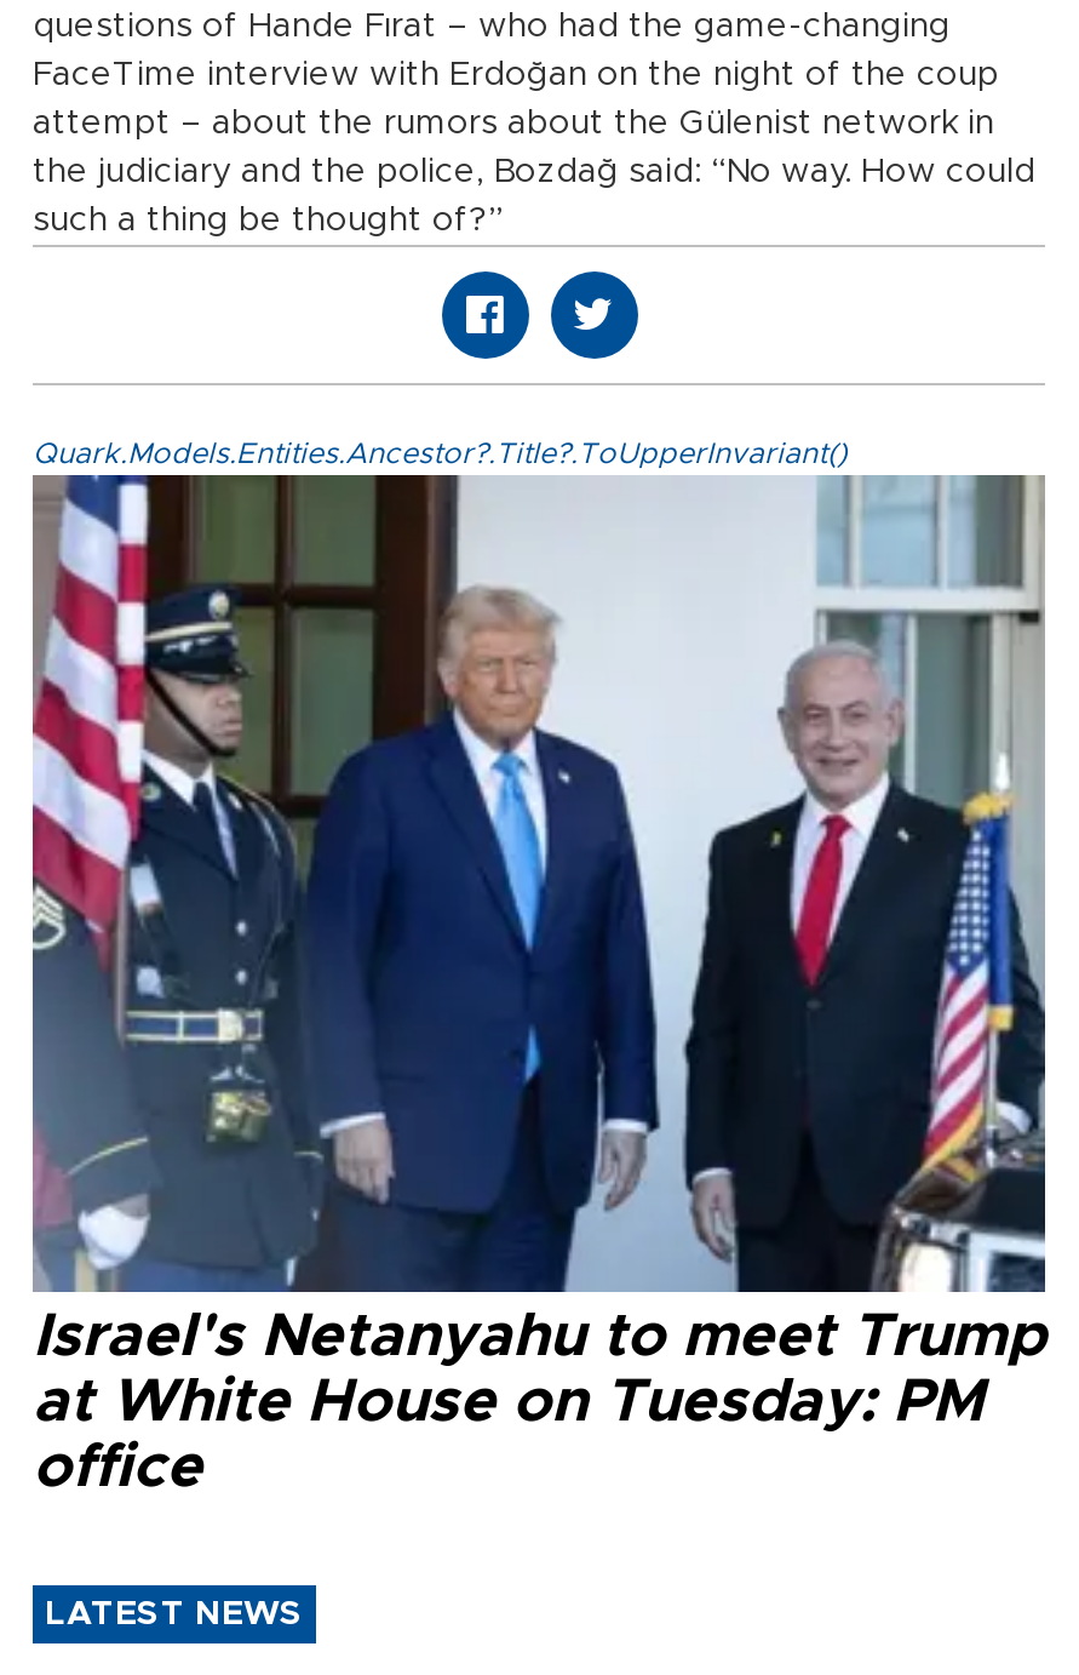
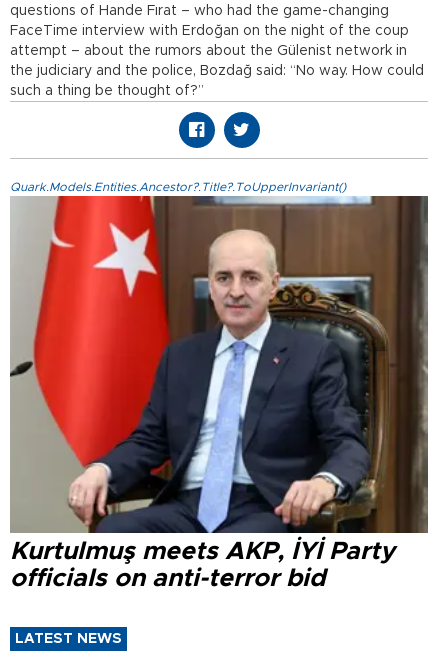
- [image]
- Israel's Netanyahu to meet Trump
- at White House on Tuesday: PM
- office
+ [image]
+ Kurtulmuş meets AKP, İYİ Party
+ officials on anti-terror bid
